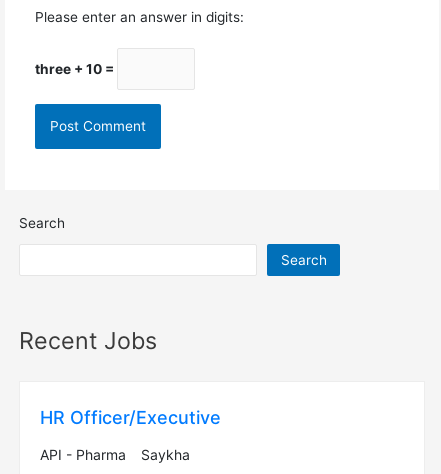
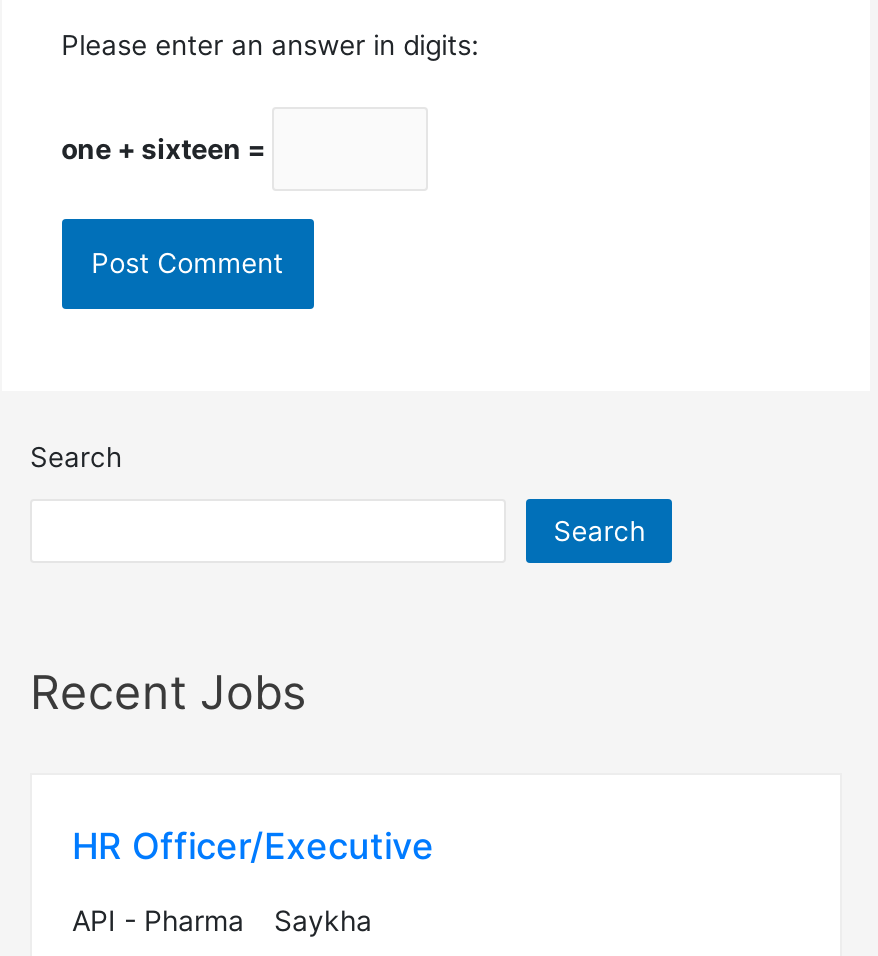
- three + 10 =
+ one + sixteen =
